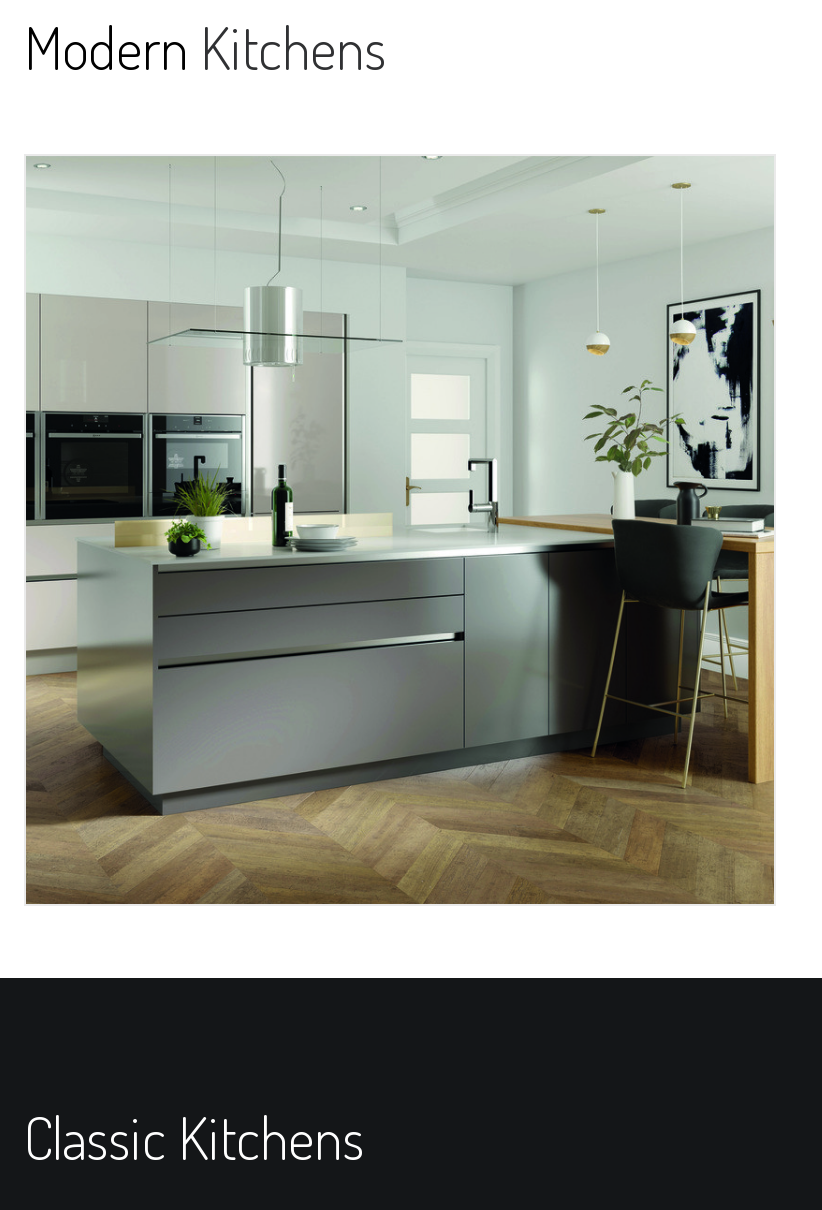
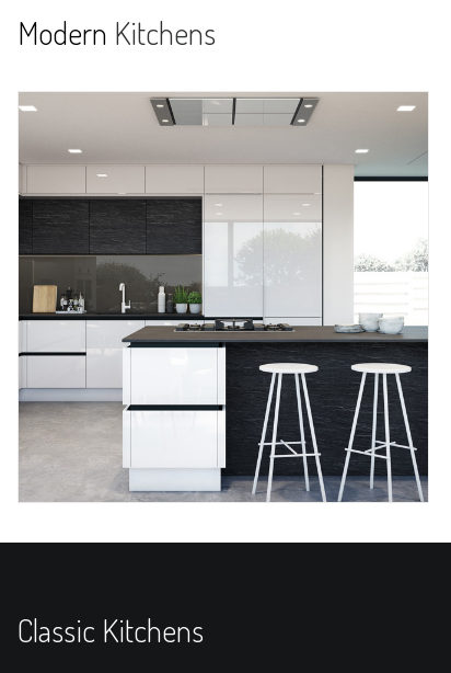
- [image]
+ [image]
